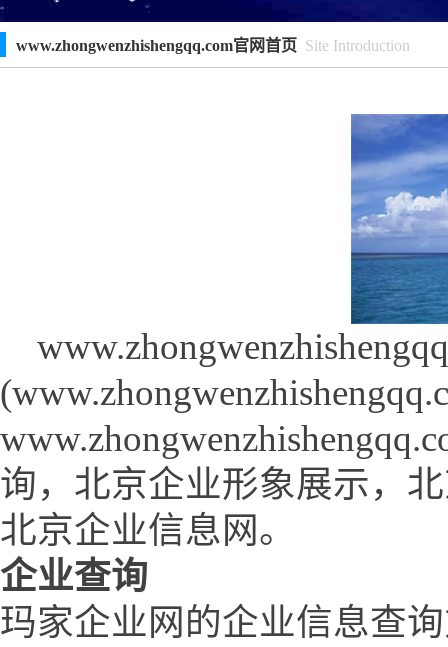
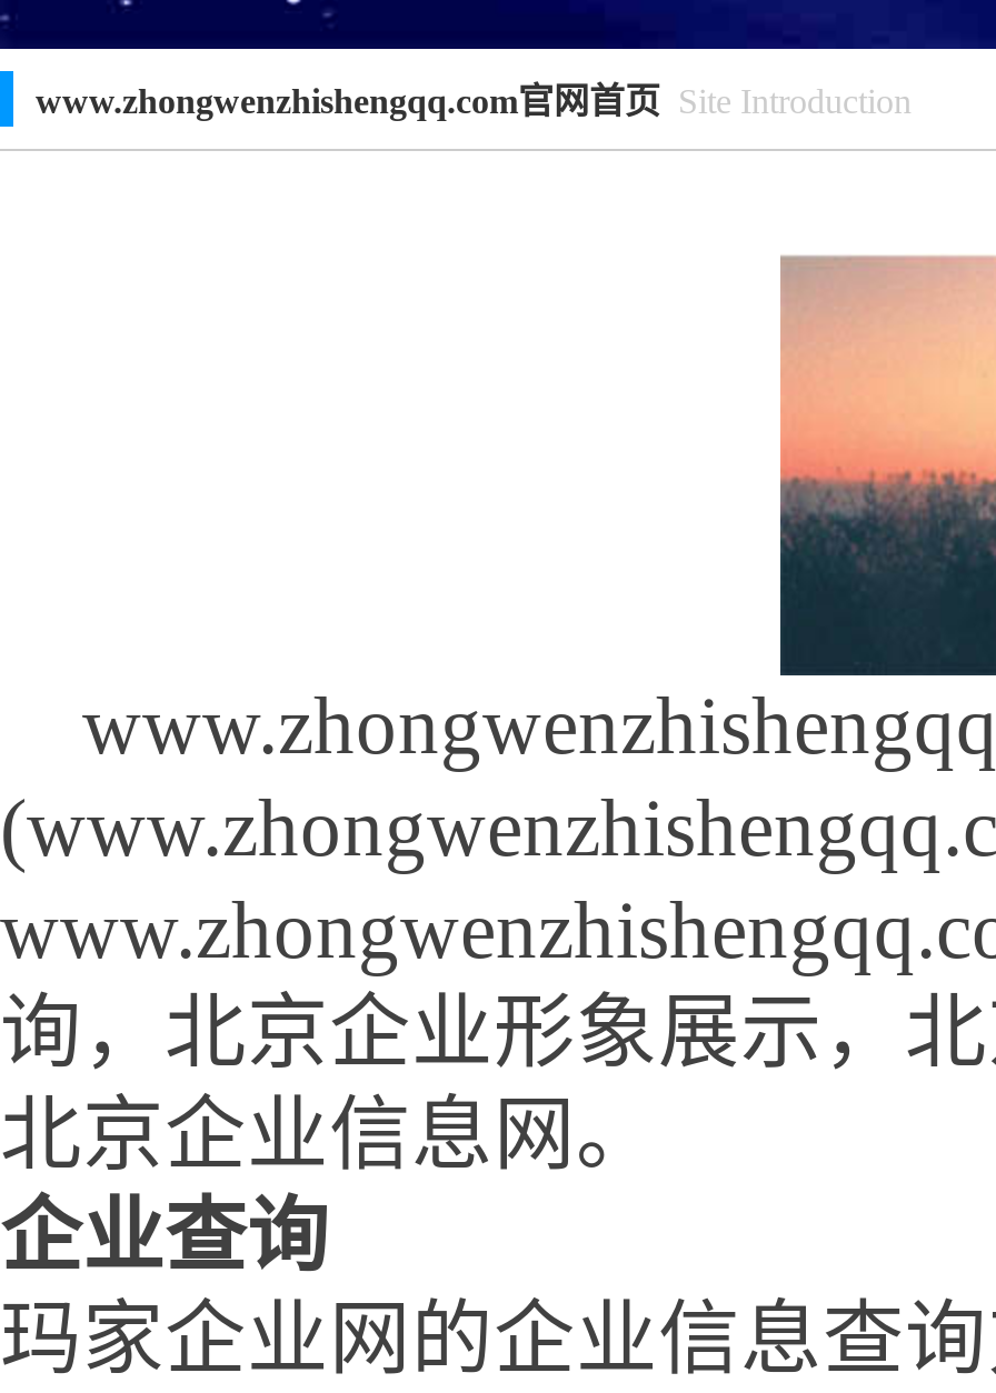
- [image]
+ [image]
